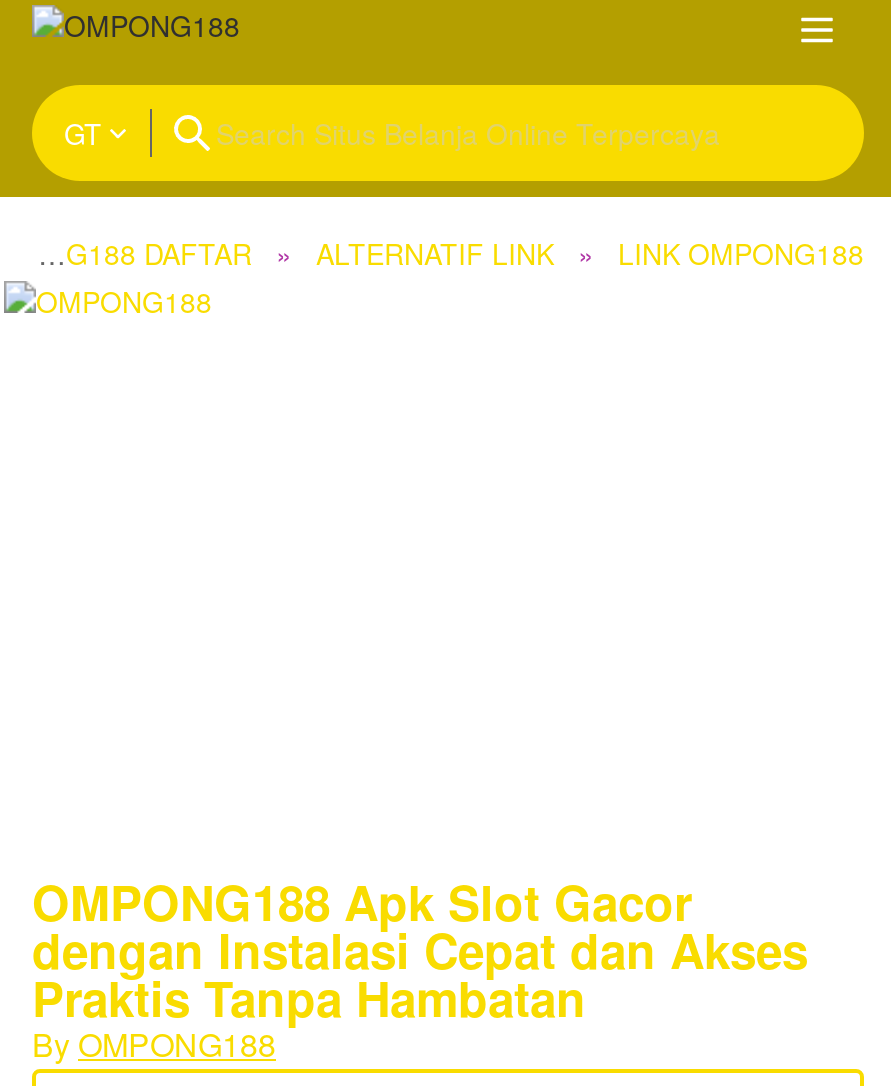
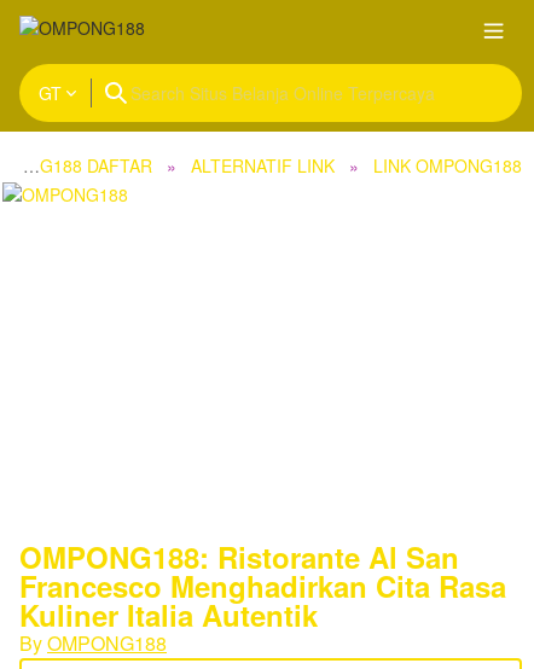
- OMPONG188 Apk Slot Gacor
- dengan Instalasi Cepat dan Akses
- Praktis Tanpa Hambatan
+ OMPONG188: Ristorante Al San
+ Francesco Menghadirkan Cita Rasa
+ Kuliner Italia Autentik
